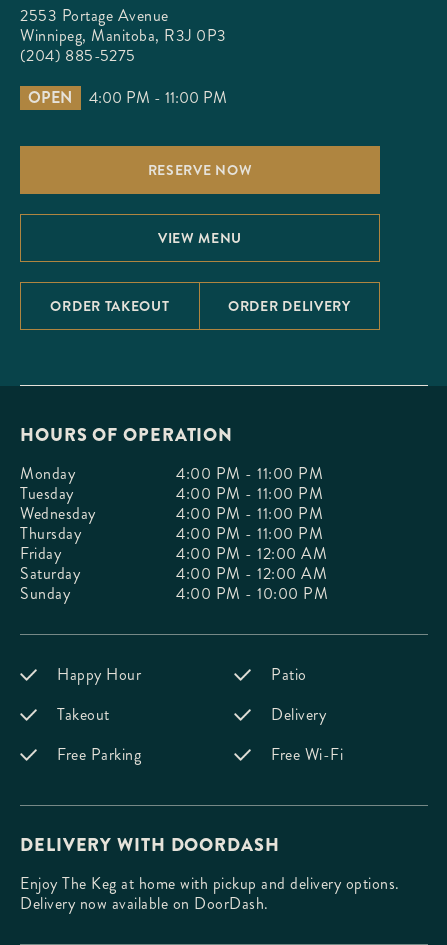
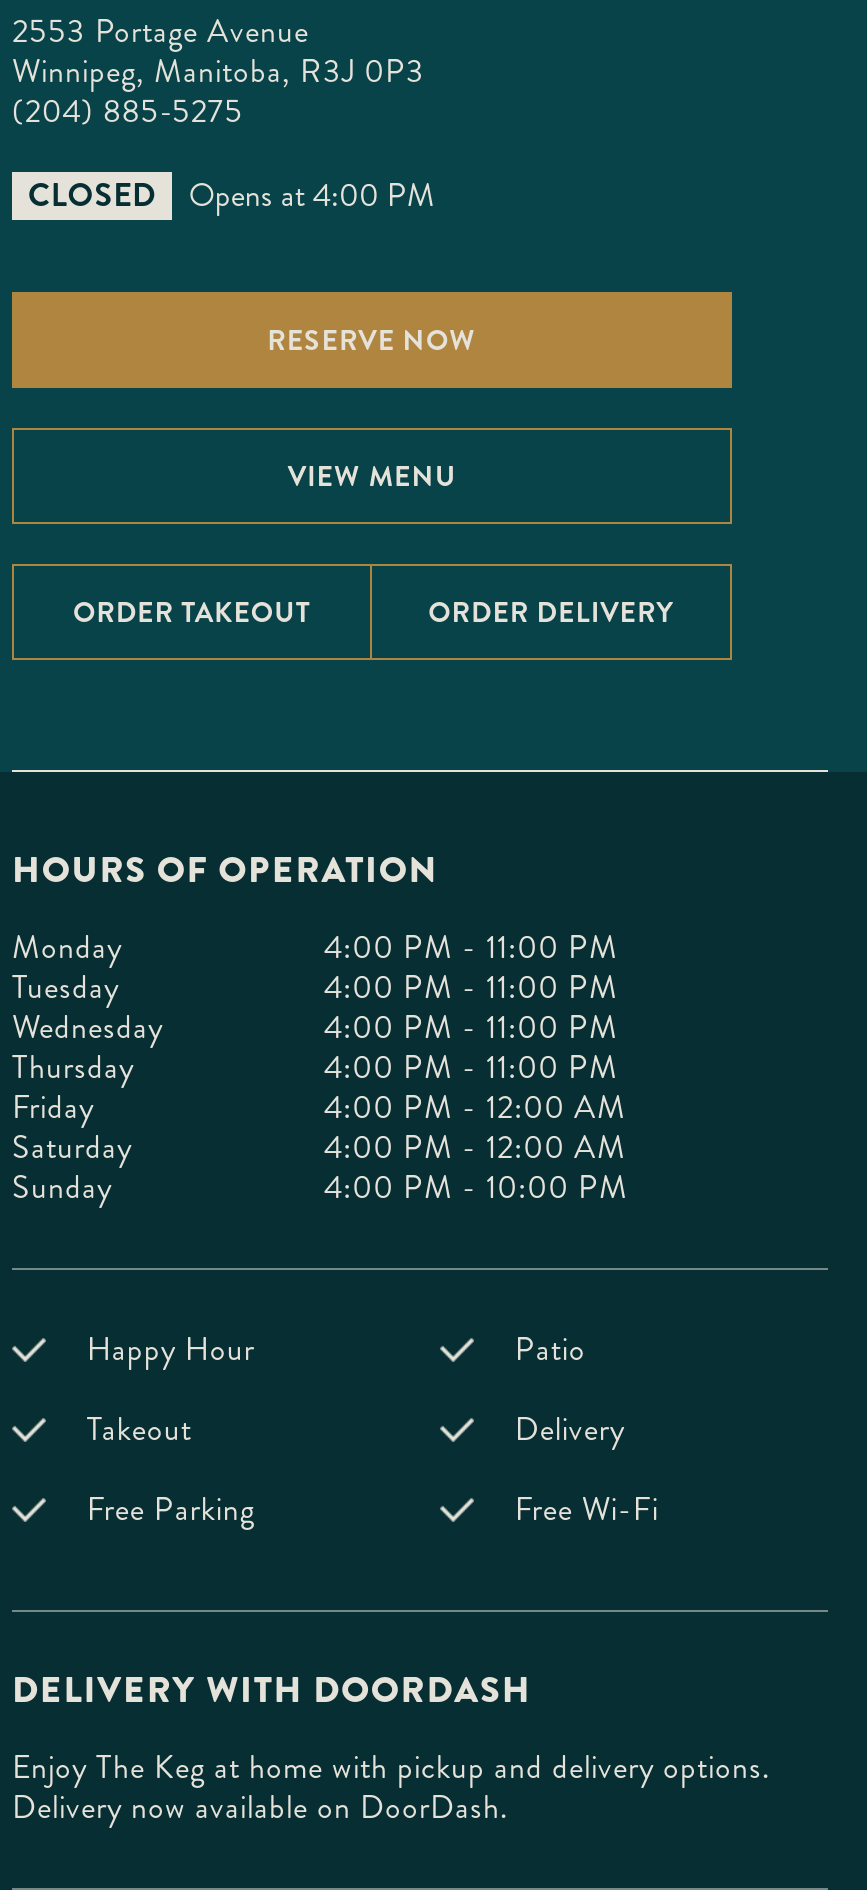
- OPEN
- 4:00 PM - 11:00 PM
+ CLOSED
+ Opens at 4:00 PM
